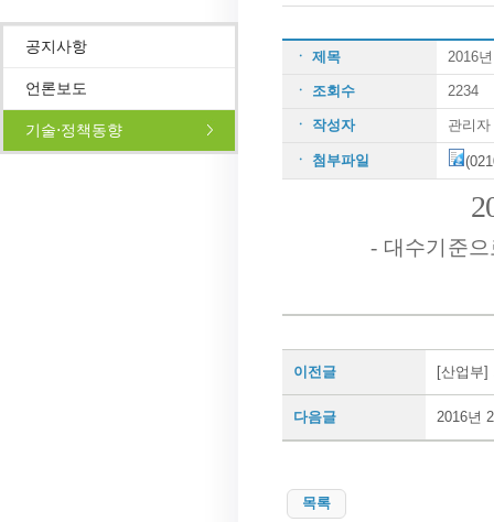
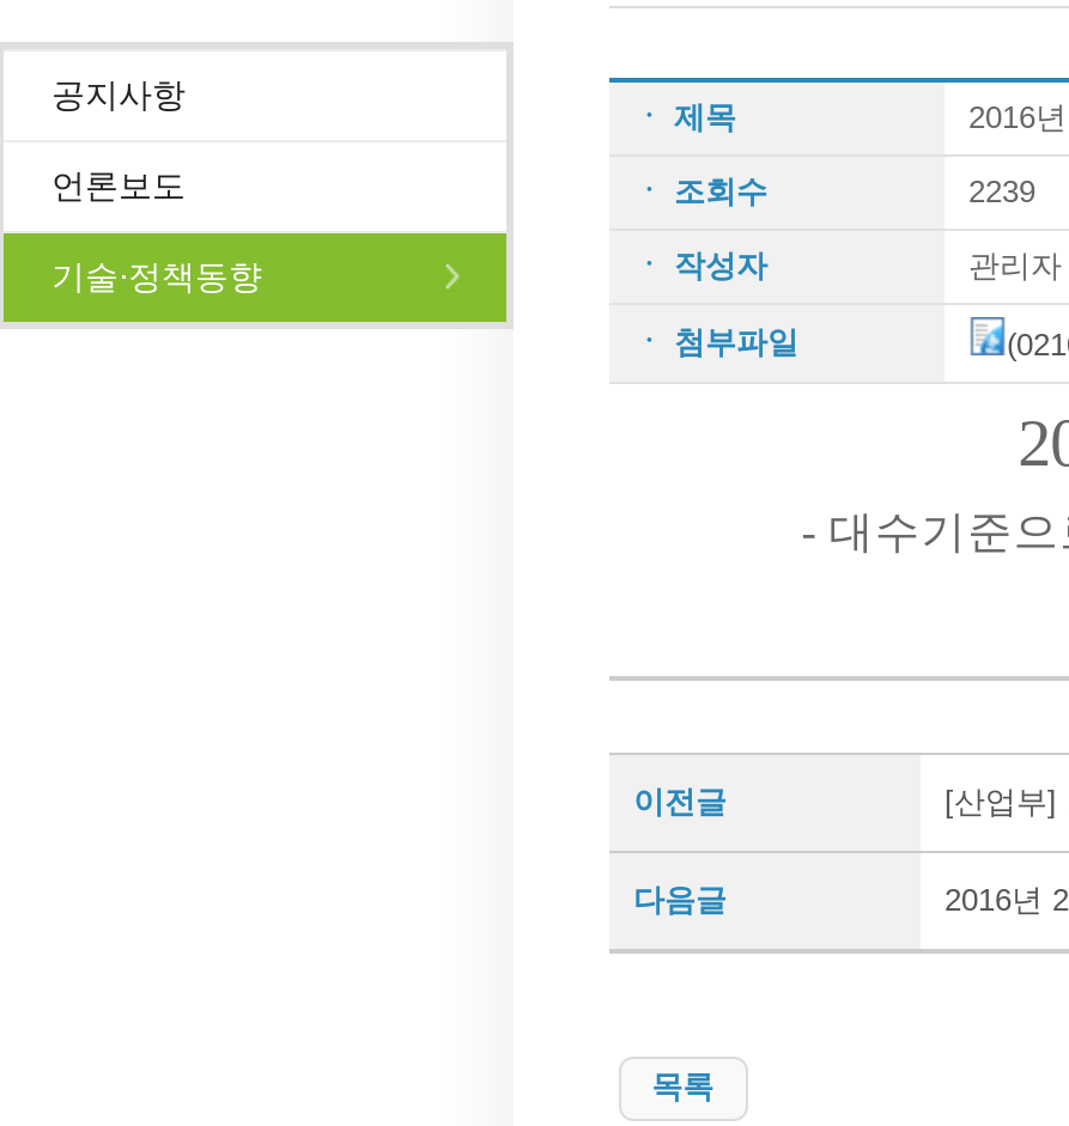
- 2234
+ 2239
